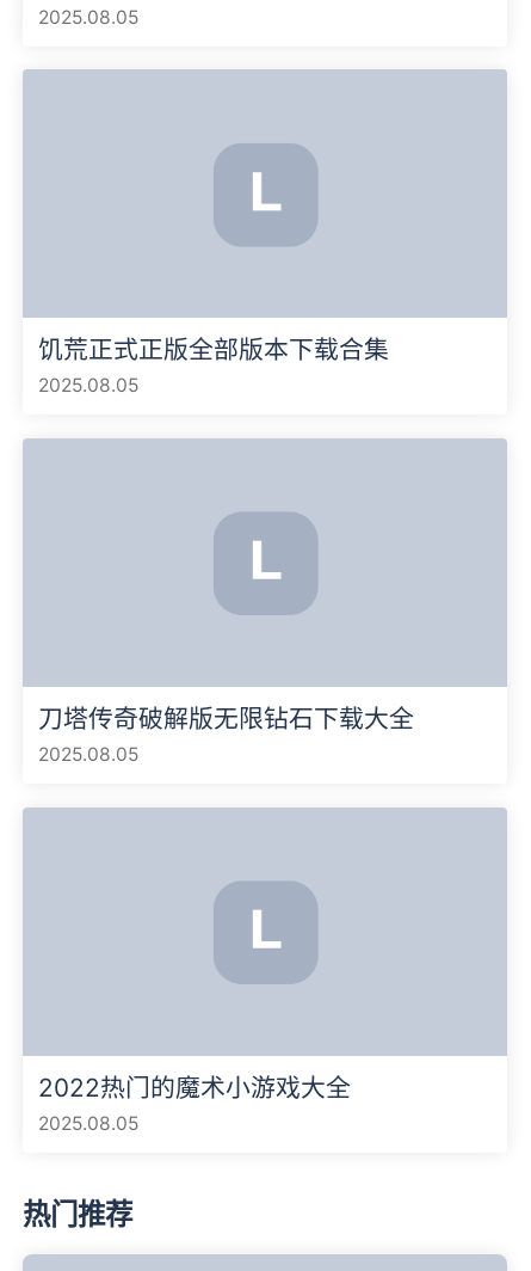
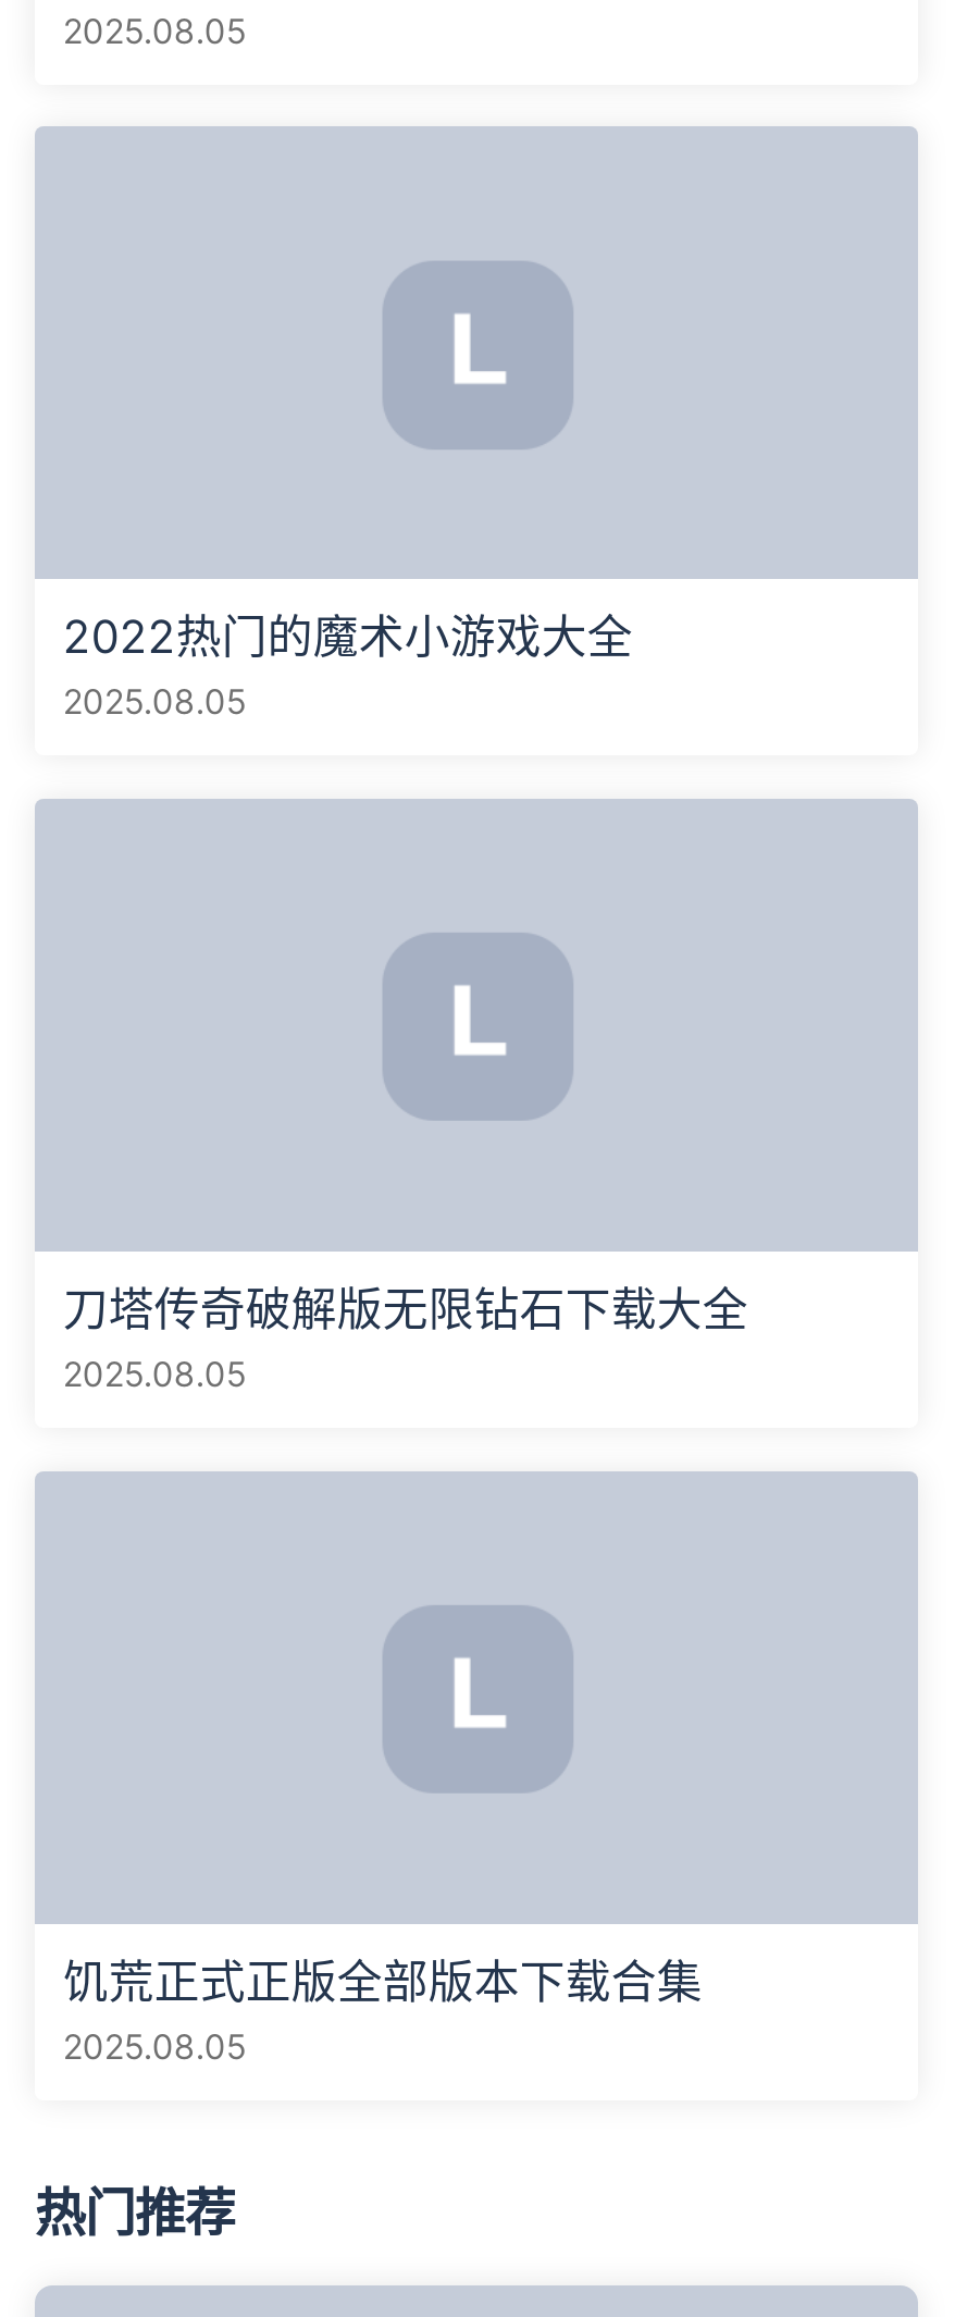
moved down: 饥荒正式正版全部版本下载合集

moved up: 2022热门的魔术小游戏大全
